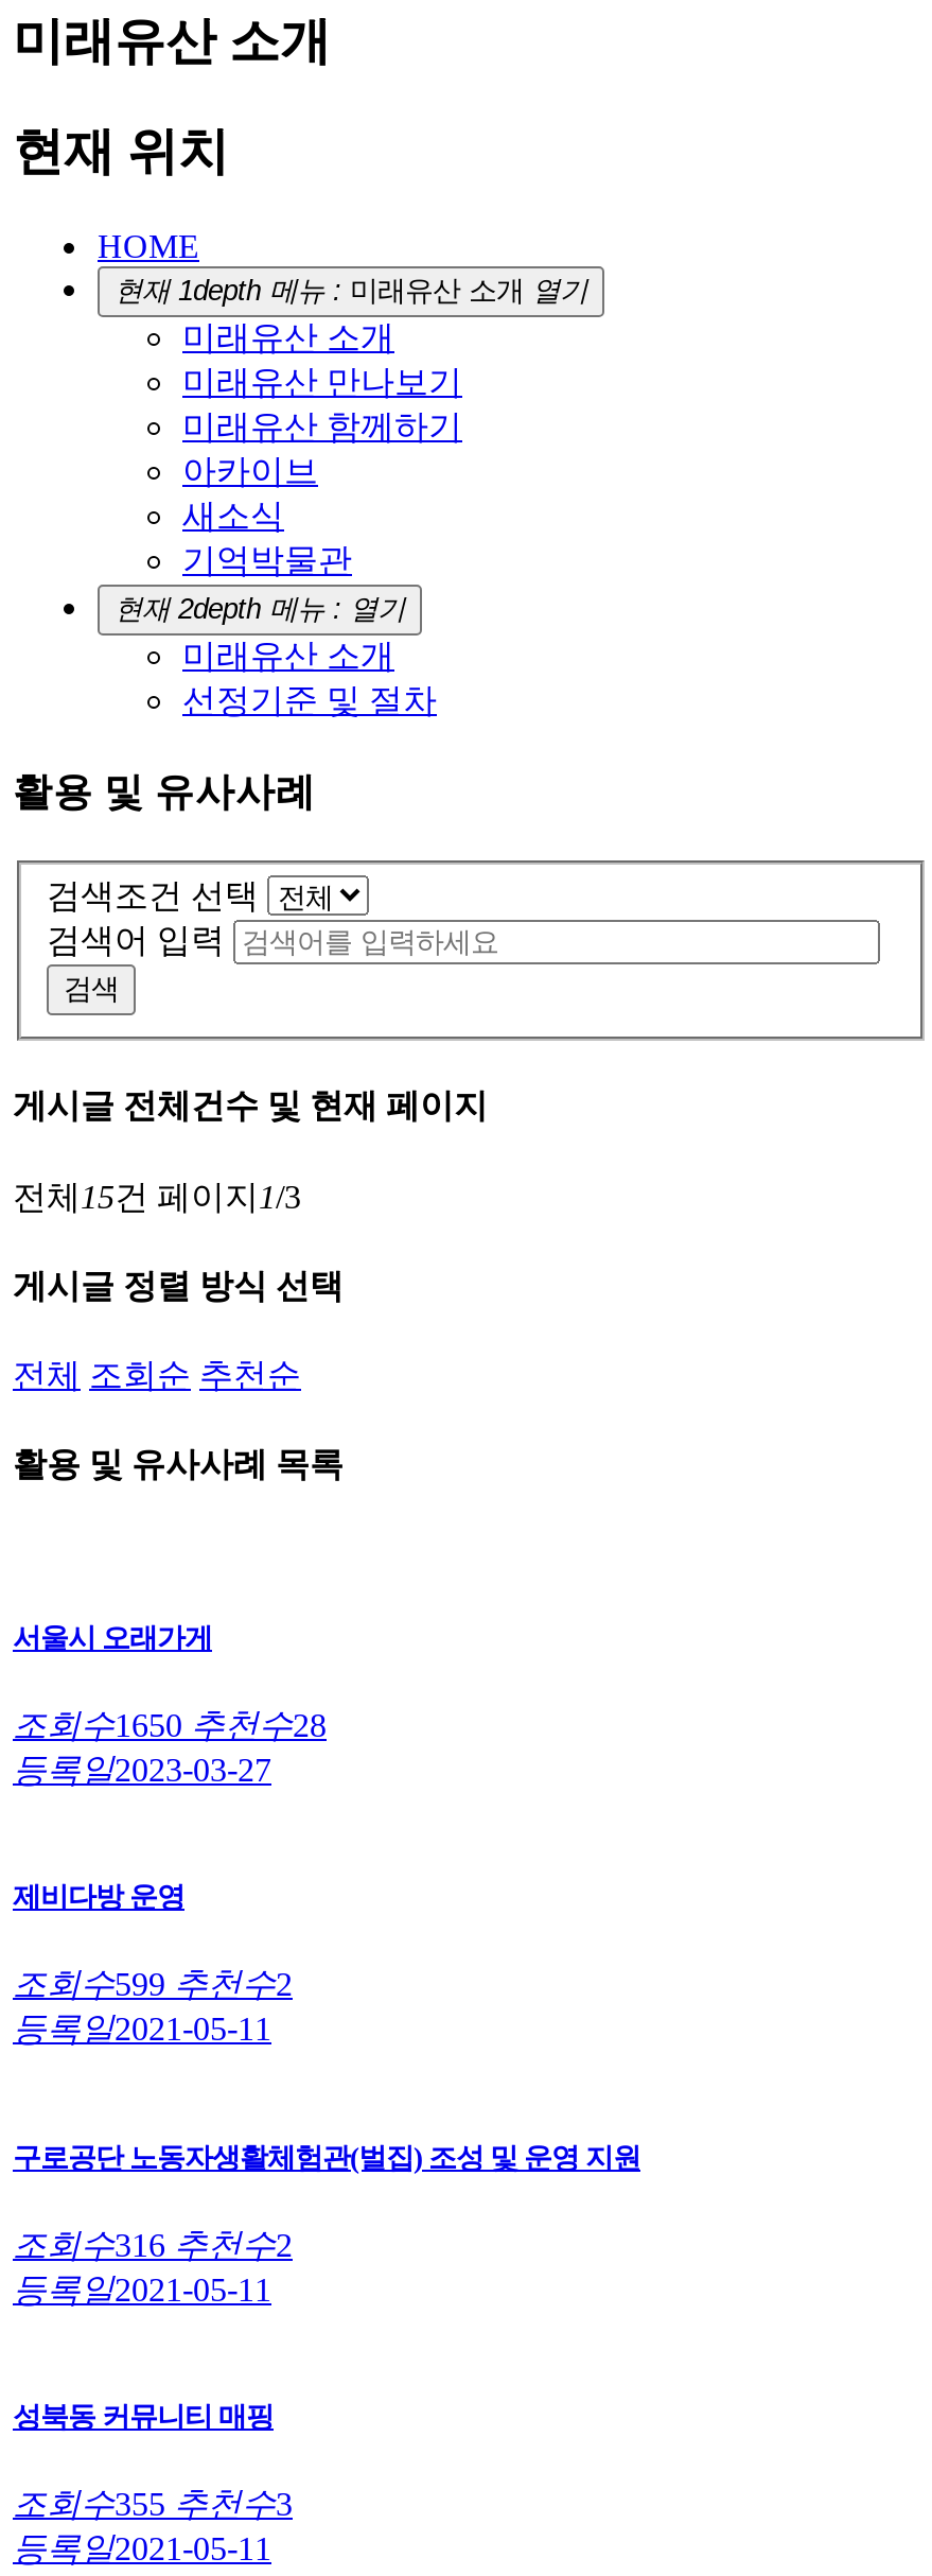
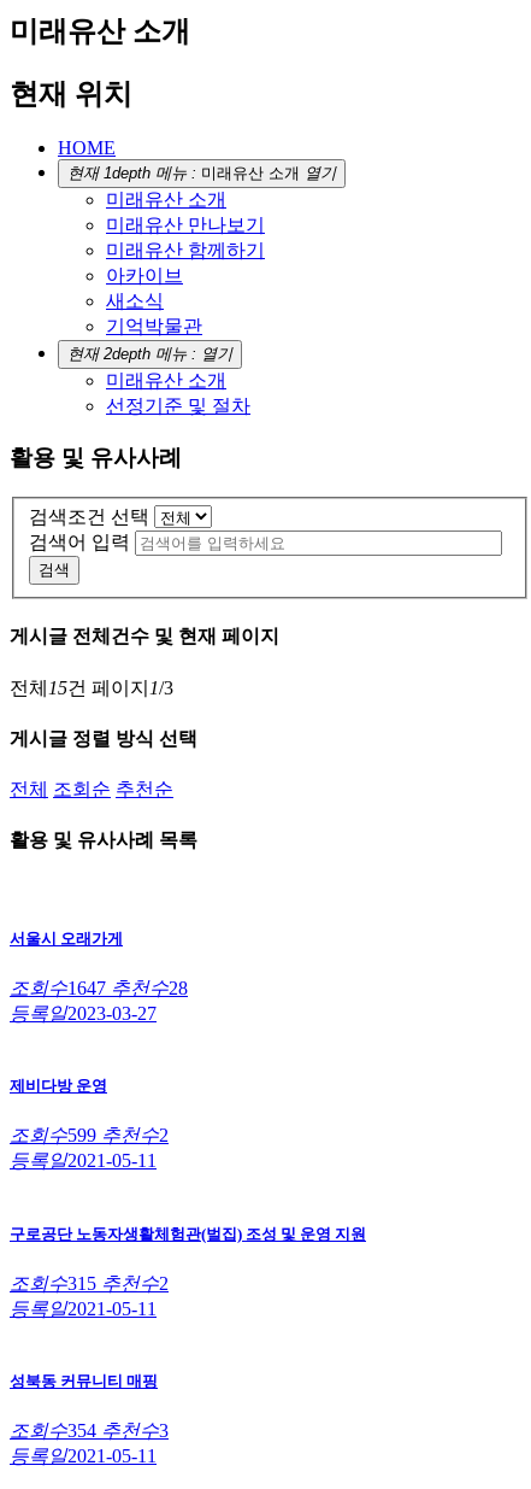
- 조회수1650 추천수28
+ 조회수1647 추천수28

- 조회수316 추천수2
+ 조회수315 추천수2

- 조회수355 추천수3
+ 조회수354 추천수3
